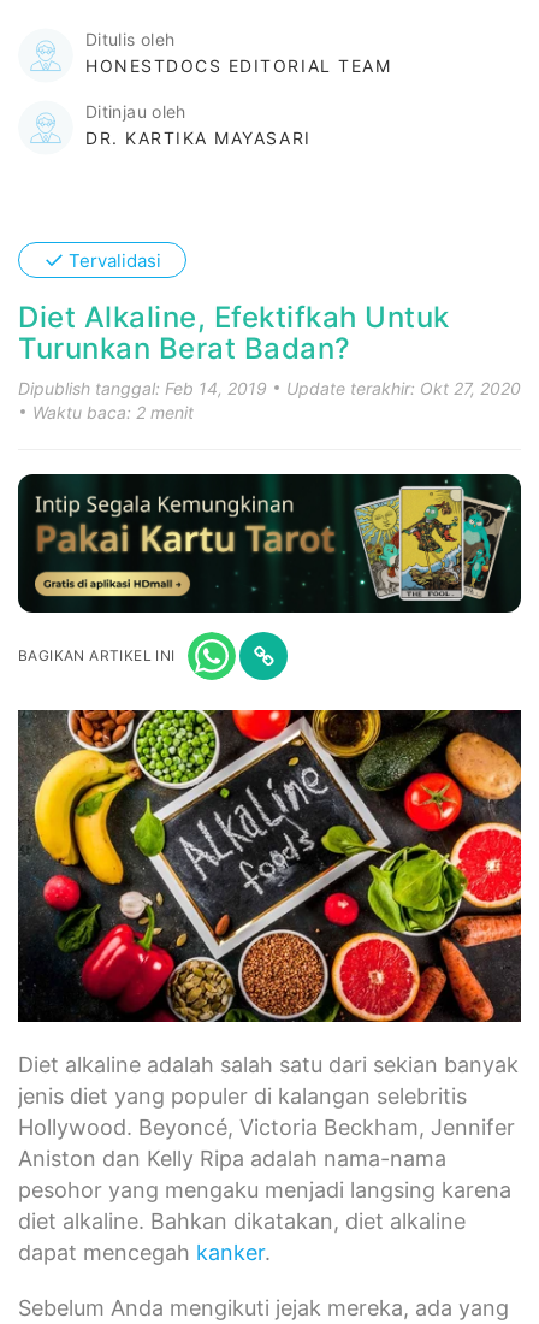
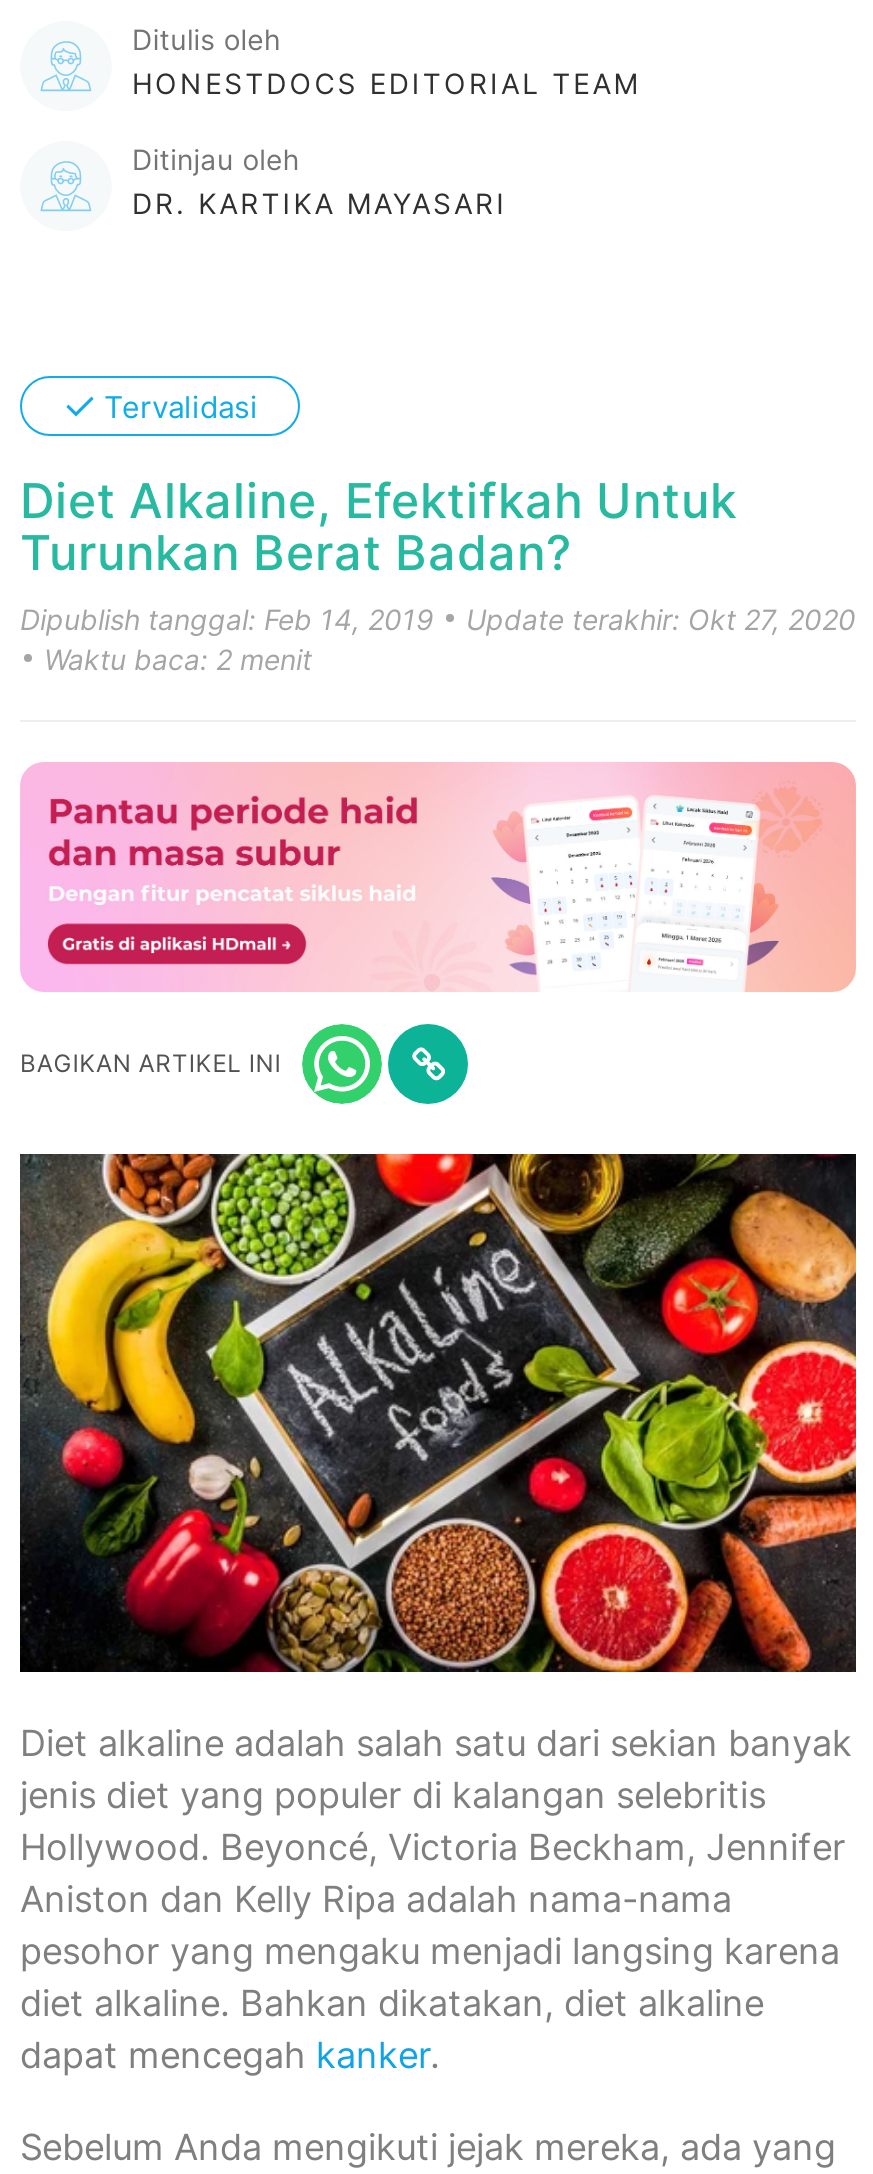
- [image]
+ [image]
